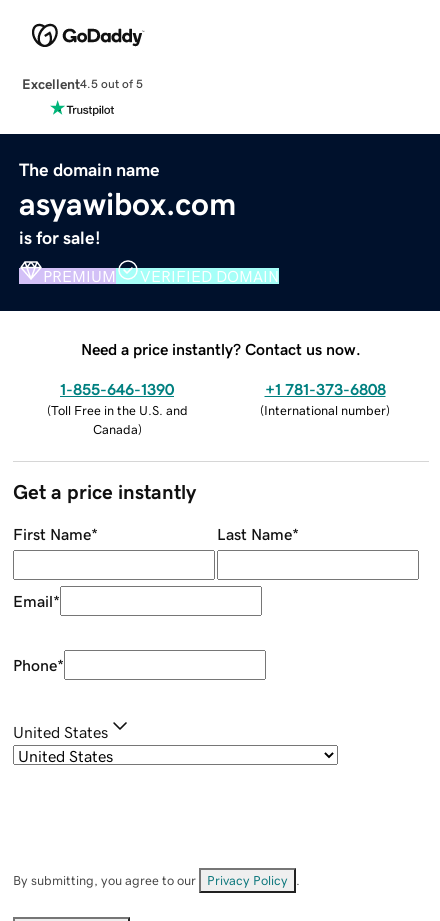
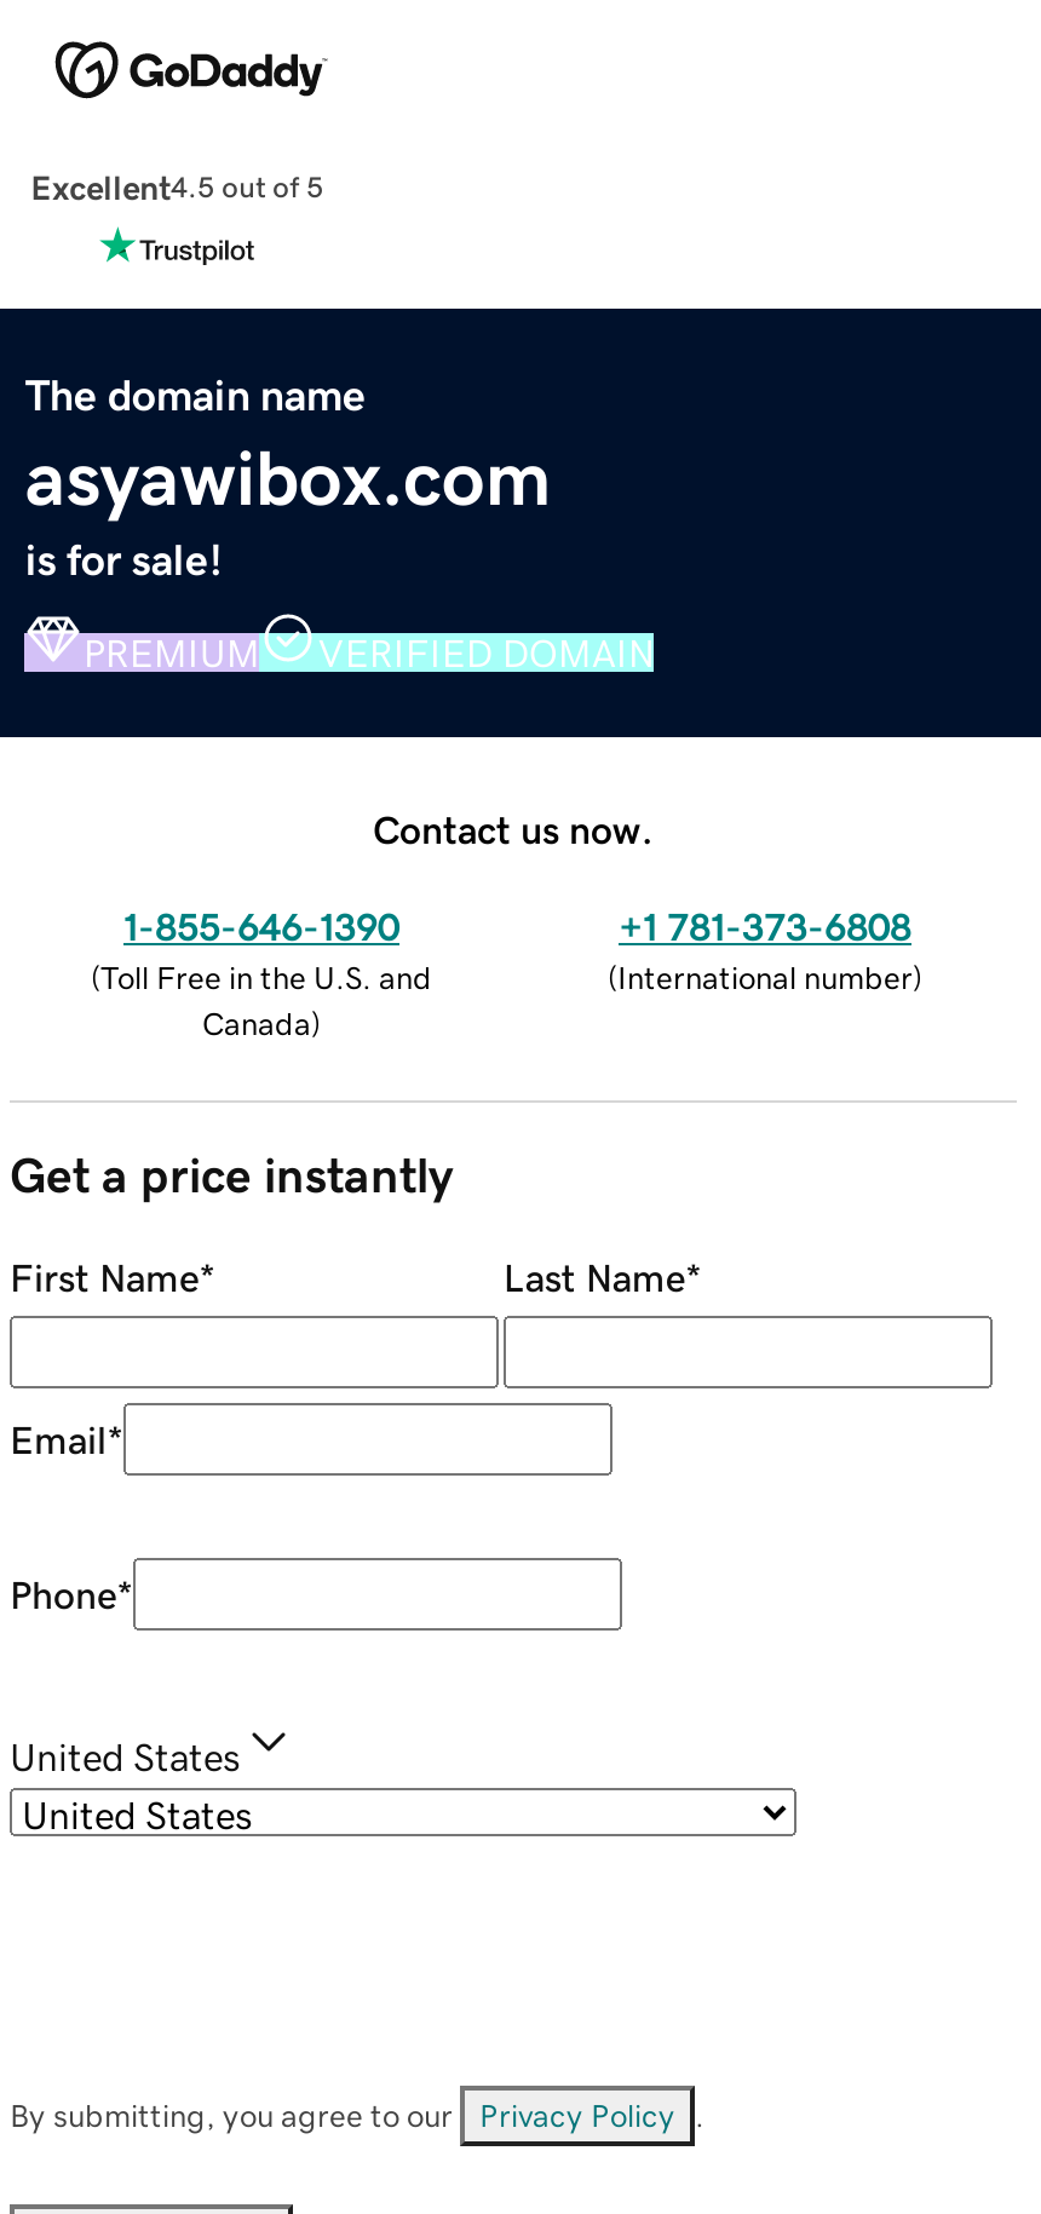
- Need a price instantly? Contact us now.
+ Contact us now.
